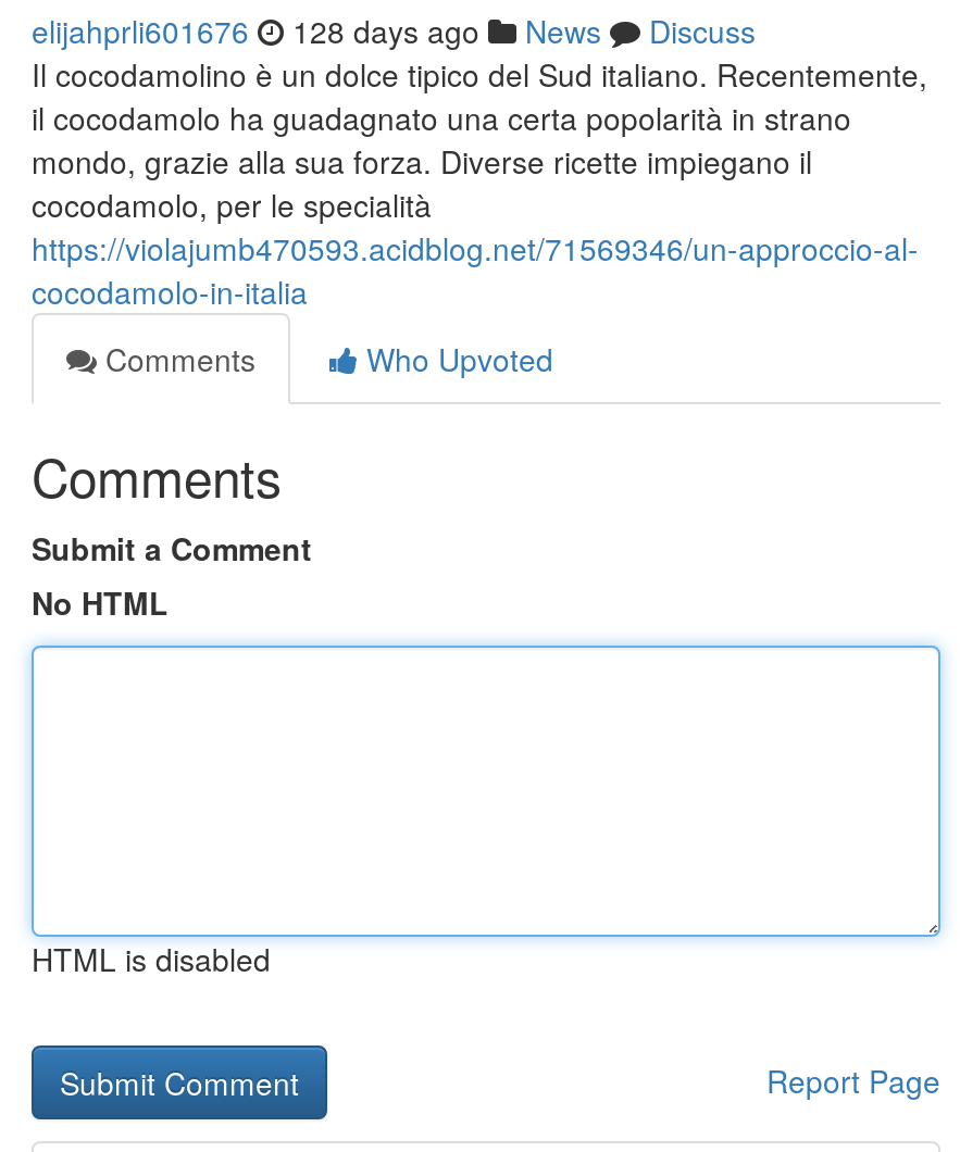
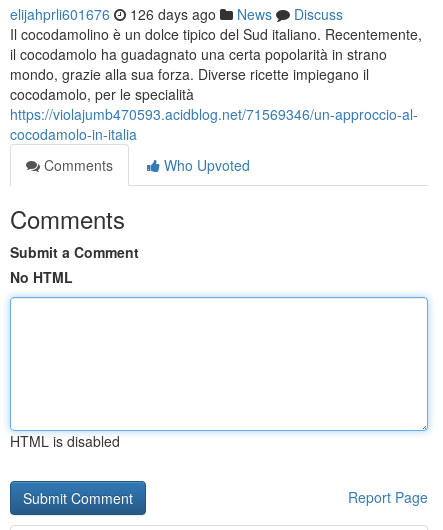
- elijahprli601676 128 days ago News Discuss
+ elijahprli601676 126 days ago News Discuss
